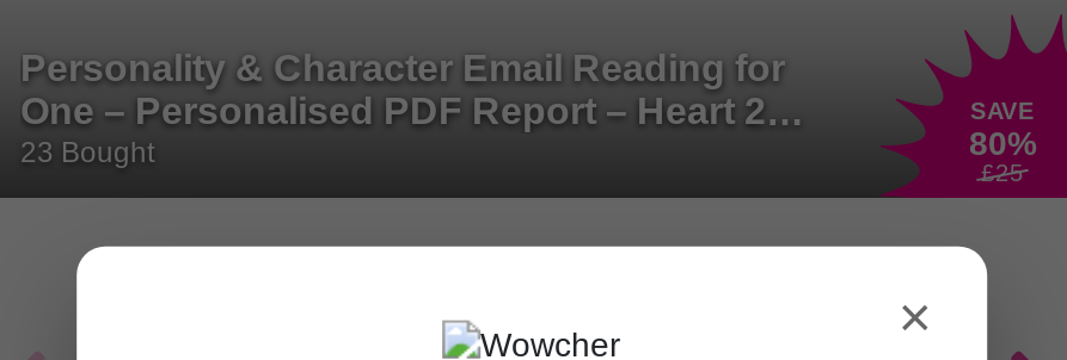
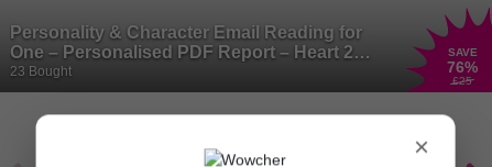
- 80%
+ 76%
